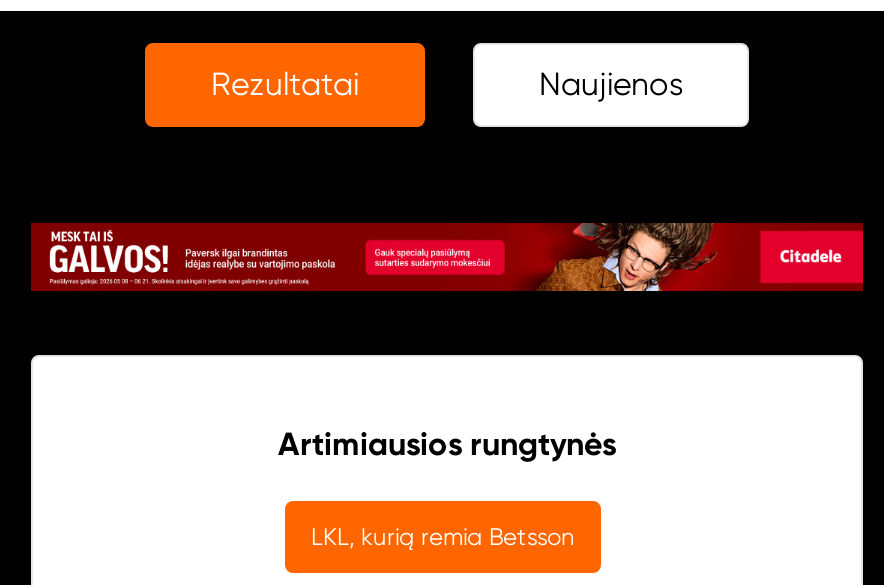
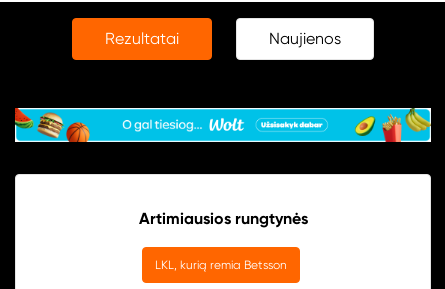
- [image]
+ [image]
